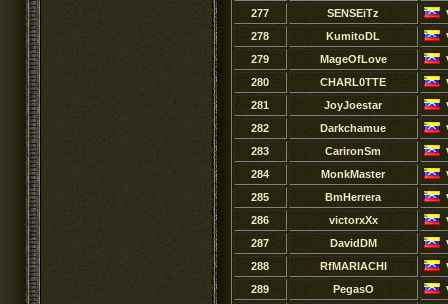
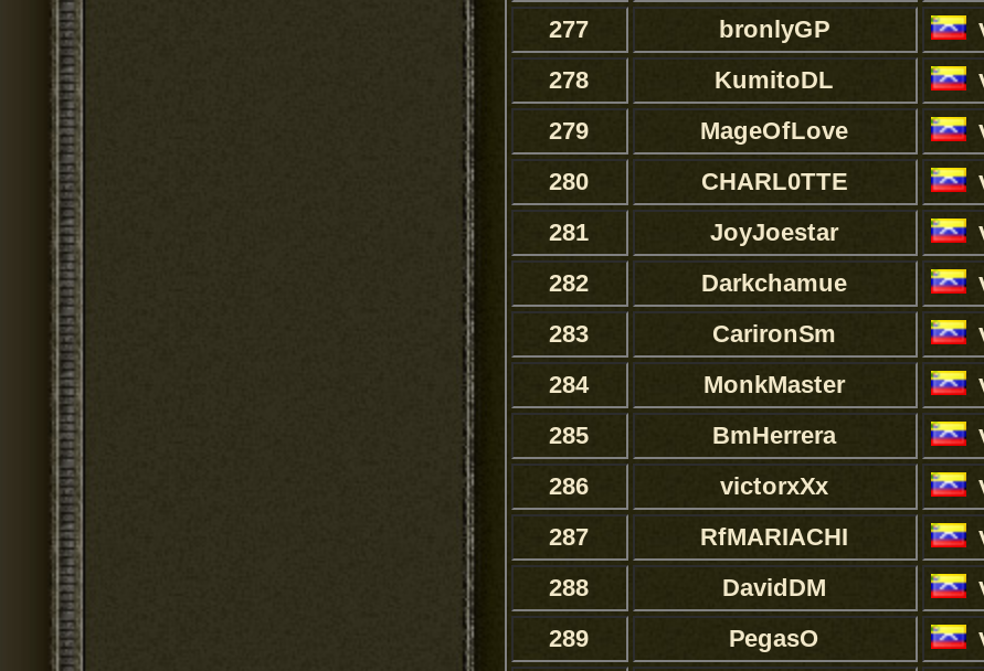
- SENSEiTz
+ bronlyGP

moved down: DavidDM

moved up: RfMARIACHI
